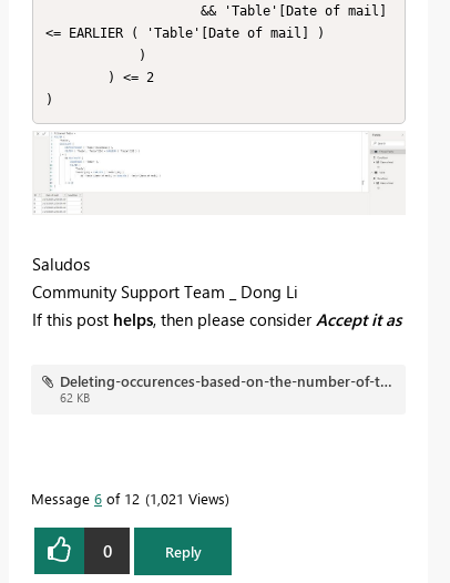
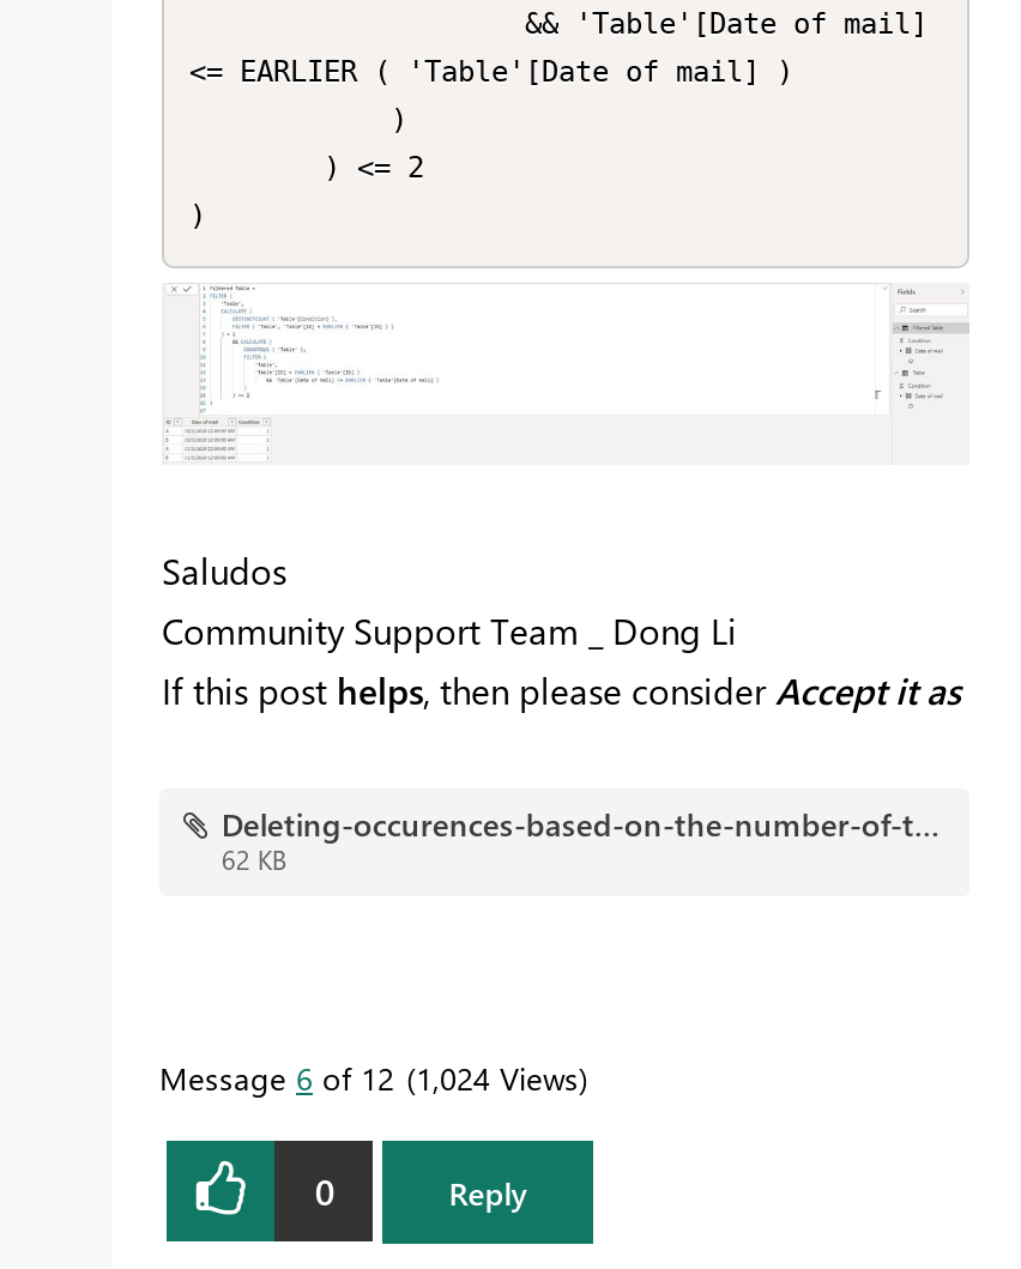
- Message 6 of 12 1,021 Views
+ Message 6 of 12 1,024 Views
